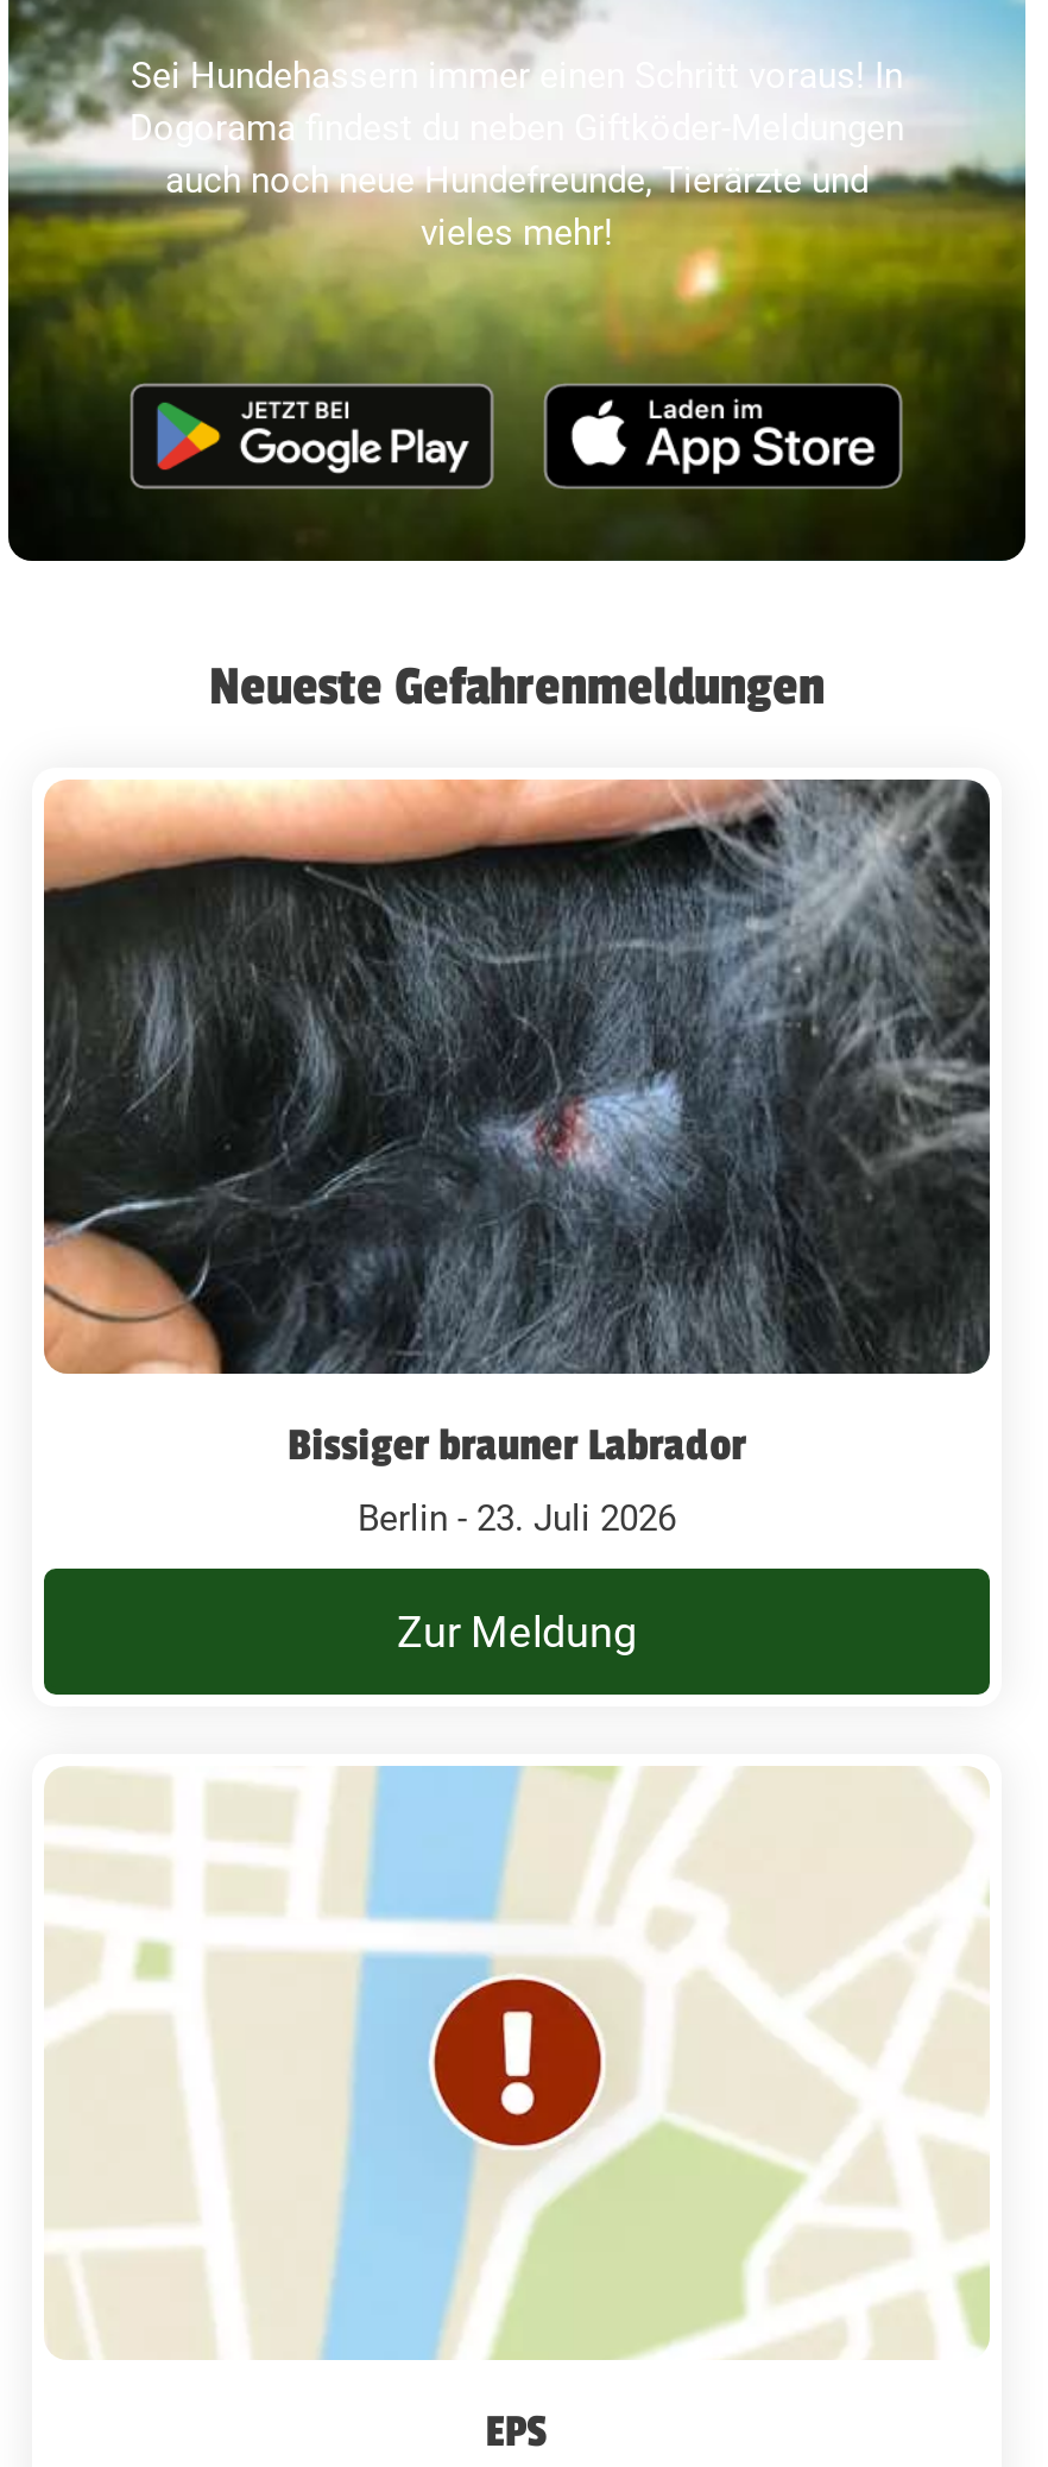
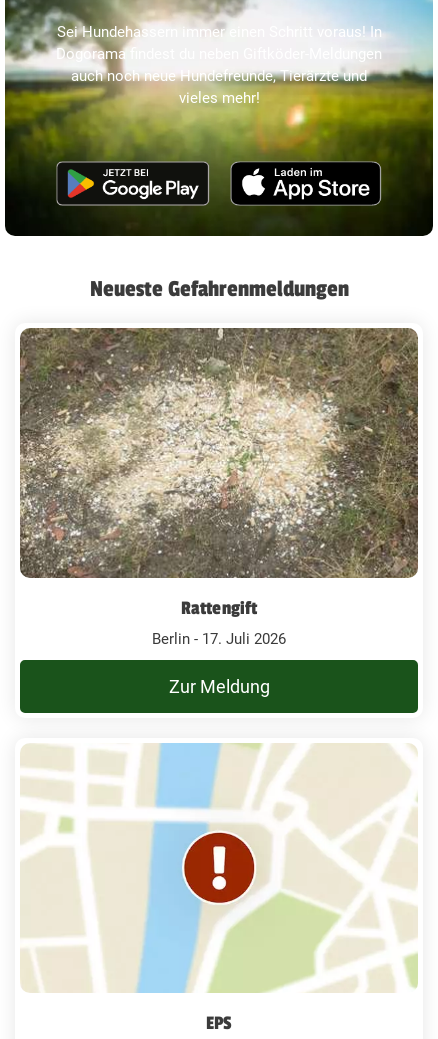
- [image]
- Bissiger brauner Labrador
+ [image]
+ Rattengift

- Berlin - 23. Juli 2026
+ Berlin - 17. Juli 2026
